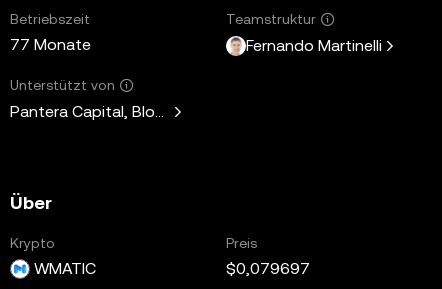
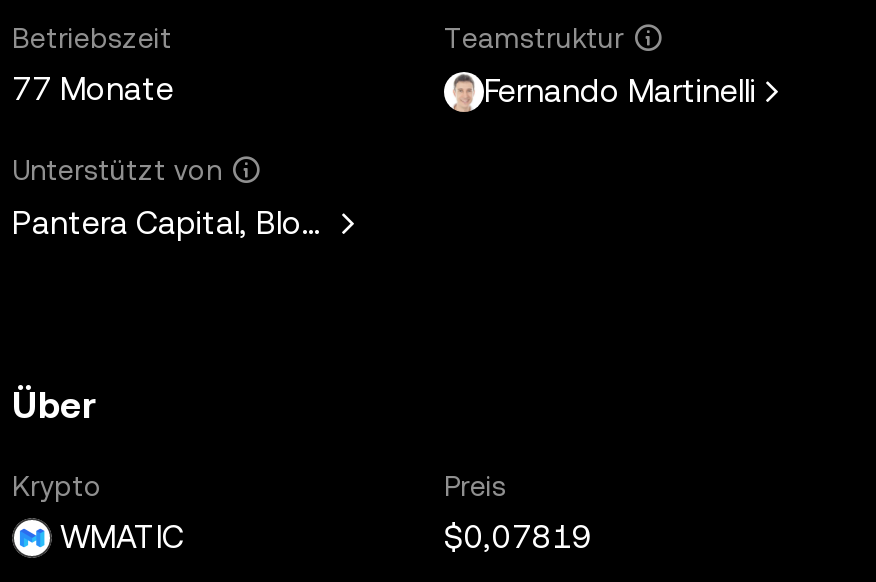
- $0,079697
+ $0,07819
